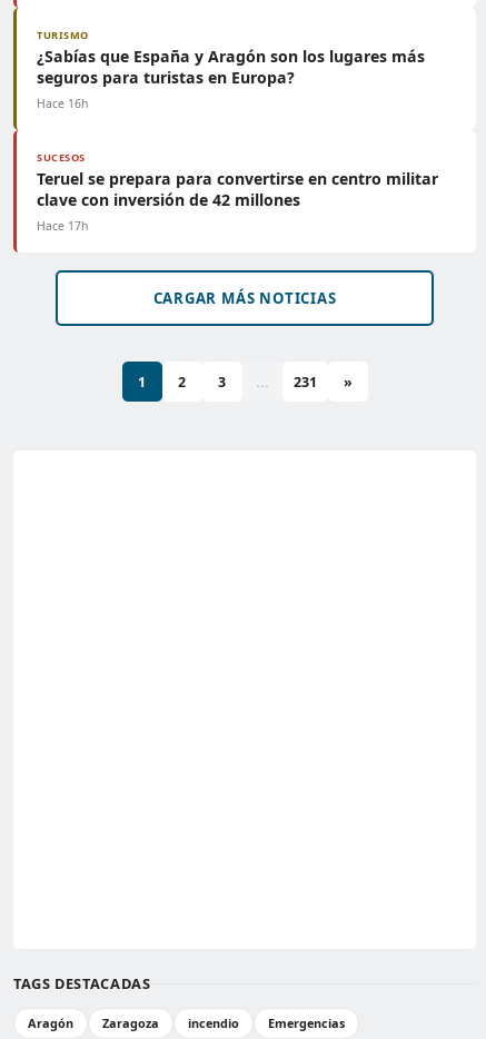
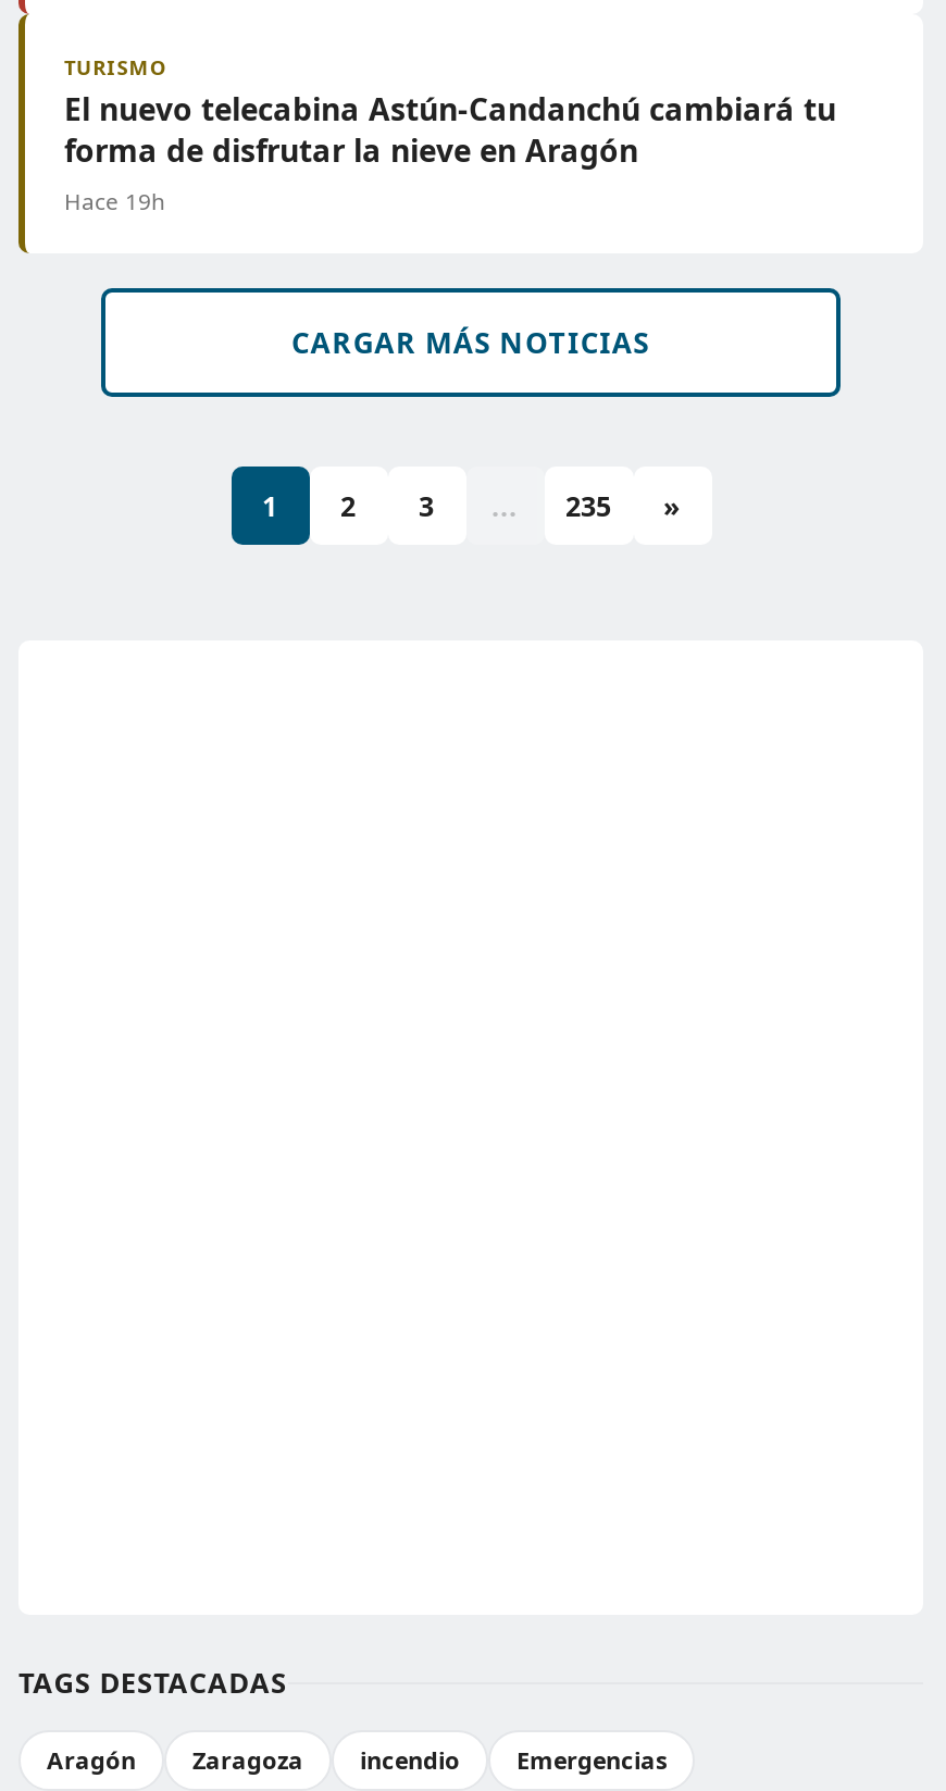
- ¿Sabías que España y Aragón son los lugares más
- seguros para turistas en Europa?
- Hace 16h
- SUCESOS
- Teruel se prepara para convertirse en centro militar
- clave con inversión de 42 millones
- Hace 17h
+ El nuevo telecabina Astún-Candanchú cambiará tu
+ forma de disfrutar la nieve en Aragón
+ Hace 19h

- 231
+ 235
